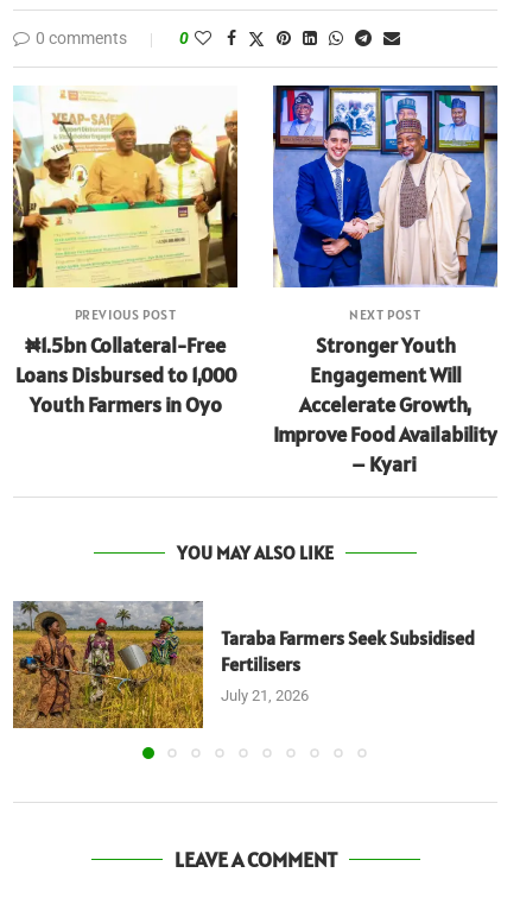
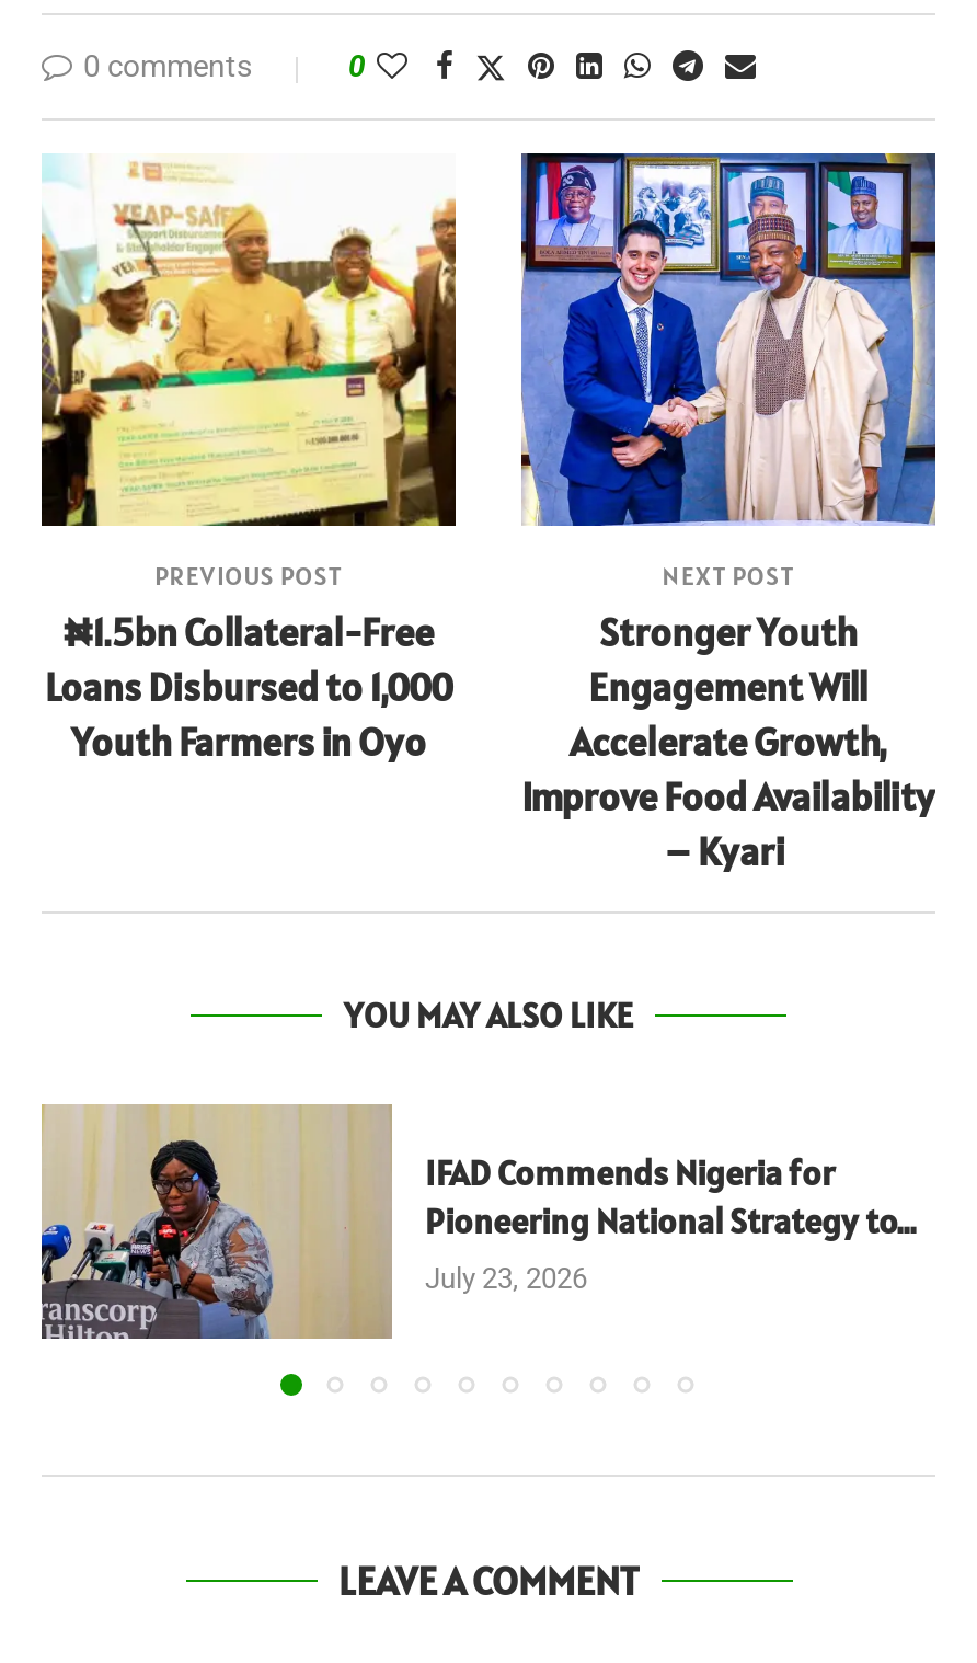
- [image]
- Taraba Farmers Seek Subsidised
- Fertilisers
- July 21, 2026
+ [image]
+ IFAD Commends Nigeria for
+ Pioneering National Strategy to...
+ July 23, 2026
